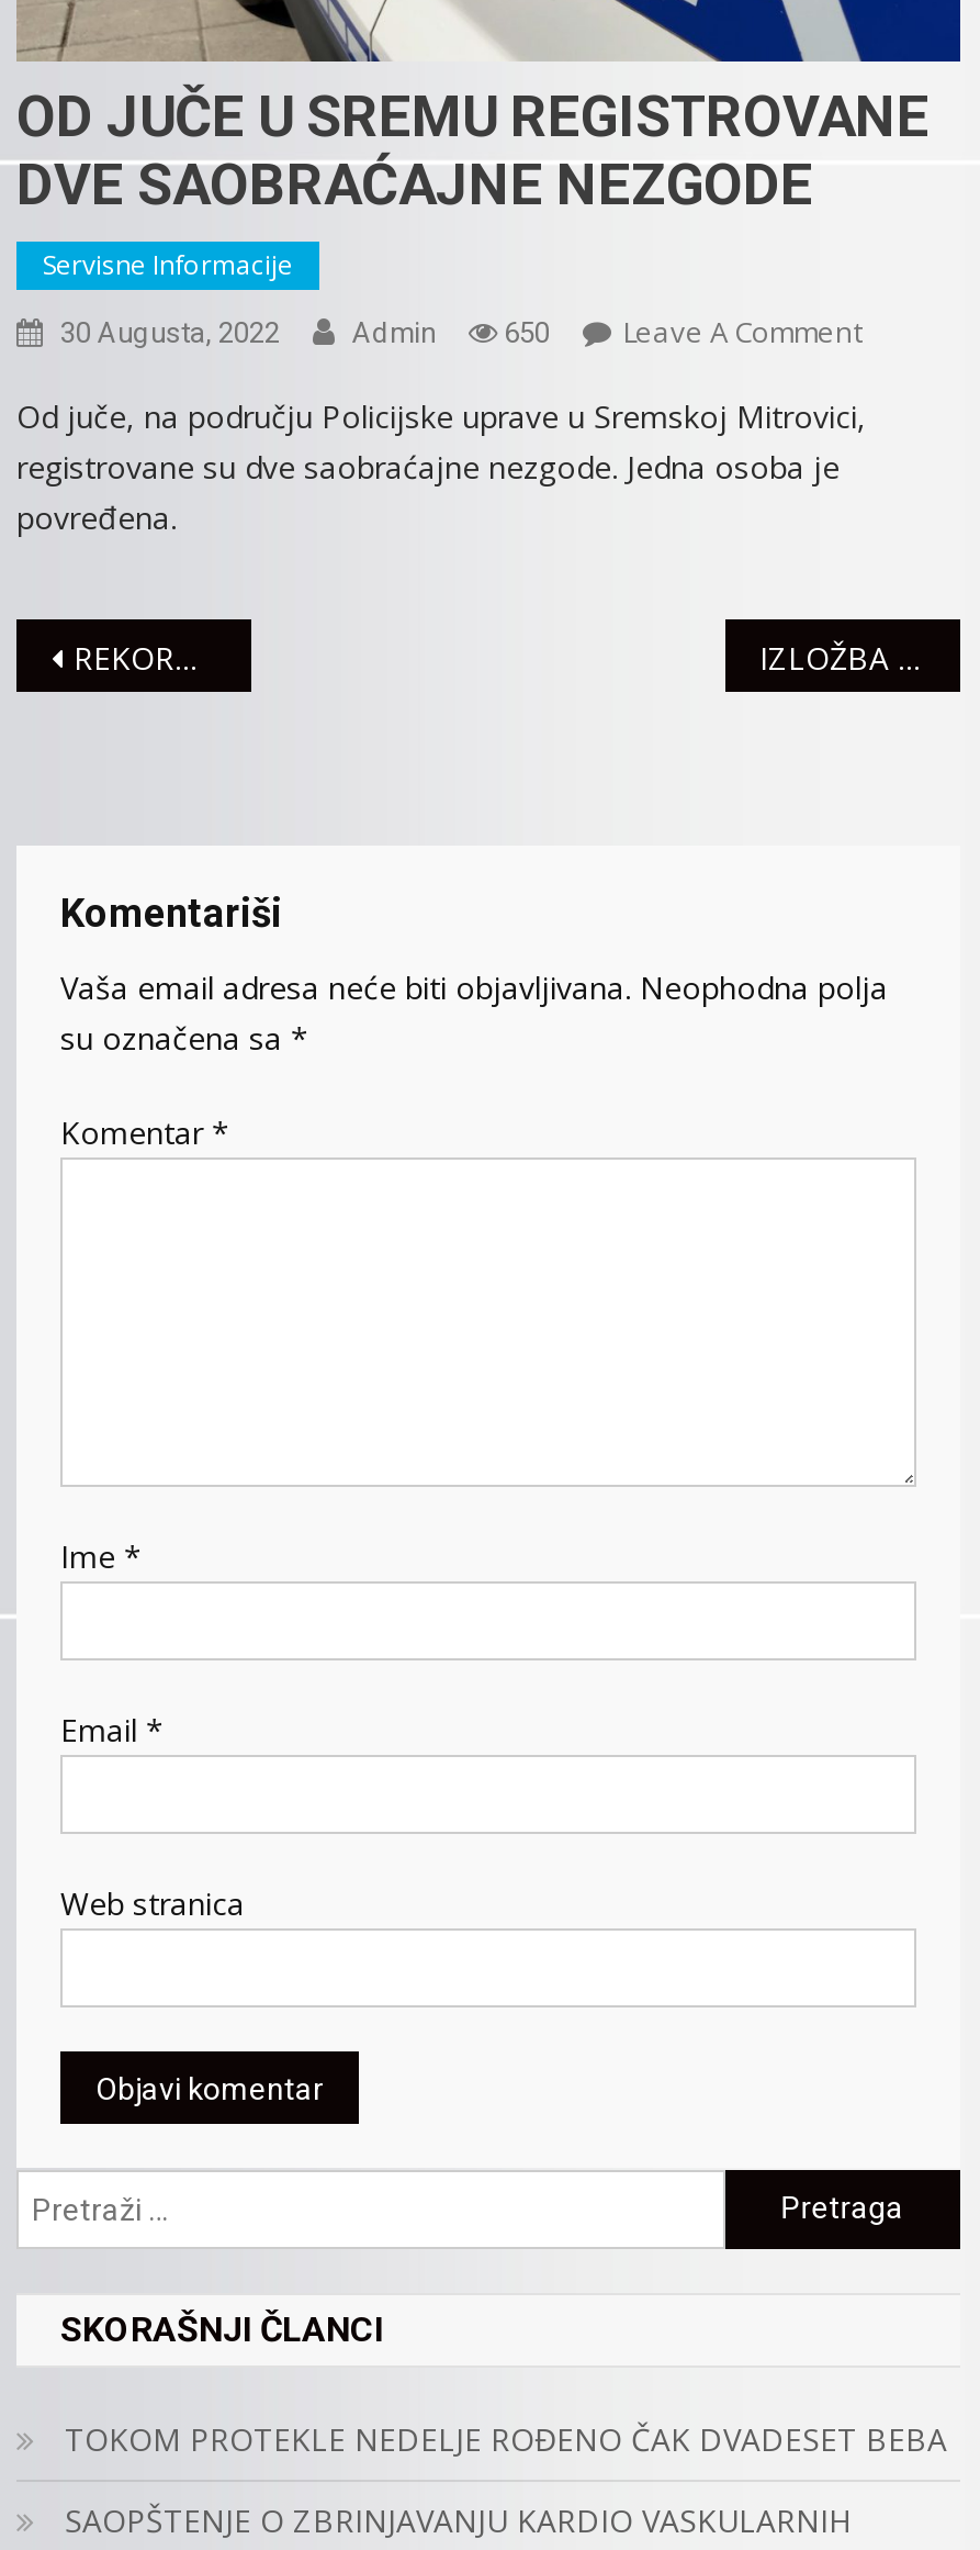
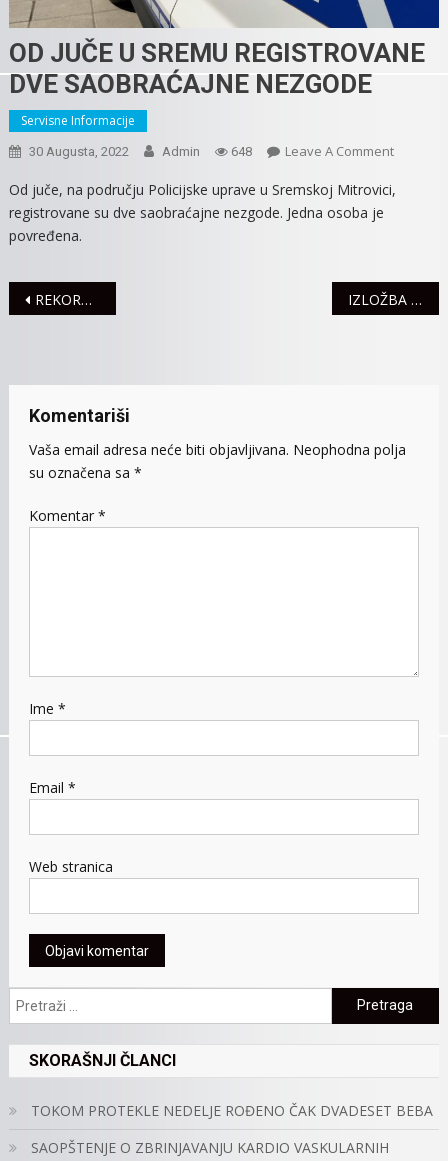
- 650
+ 648
